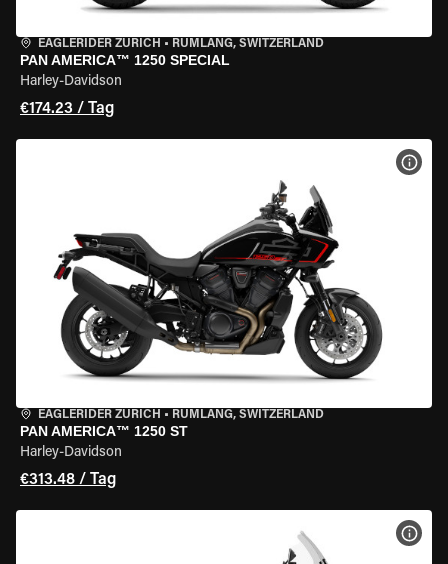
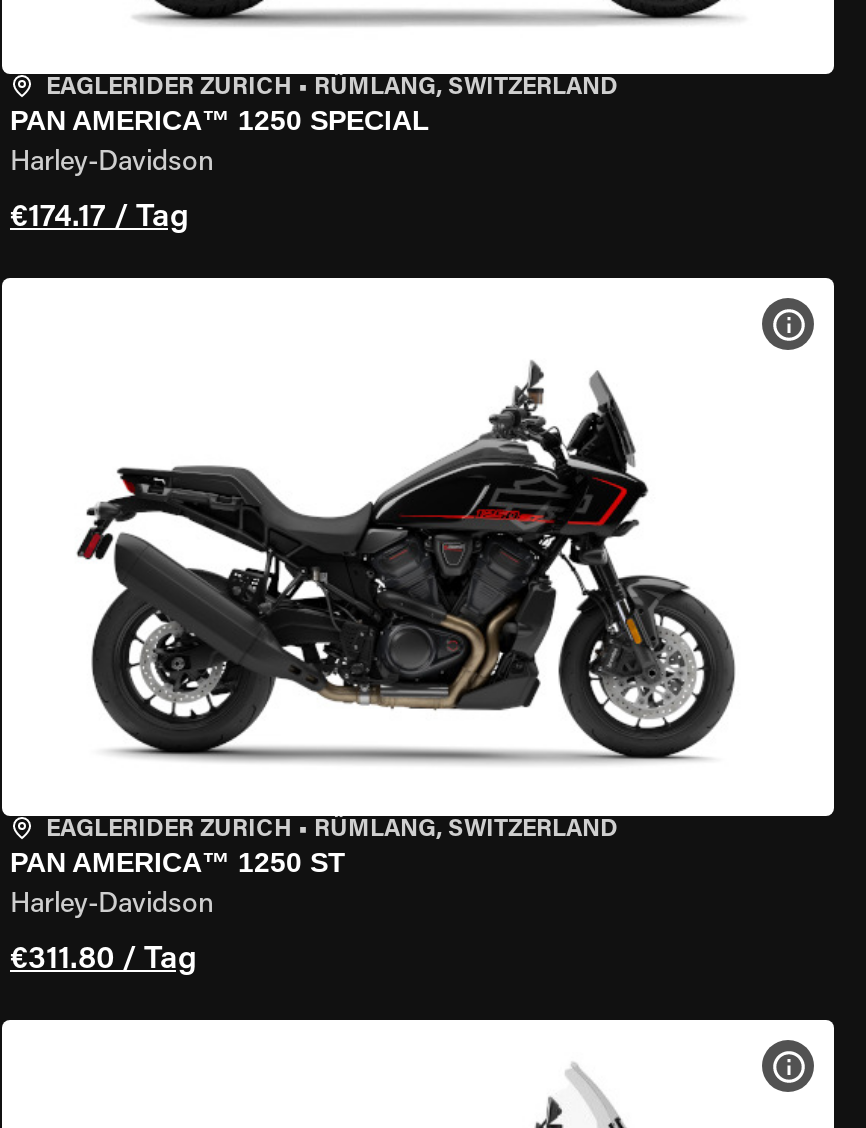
- €174.23 / Tag
+ €174.17 / Tag

- €313.48 / Tag
+ €311.80 / Tag
